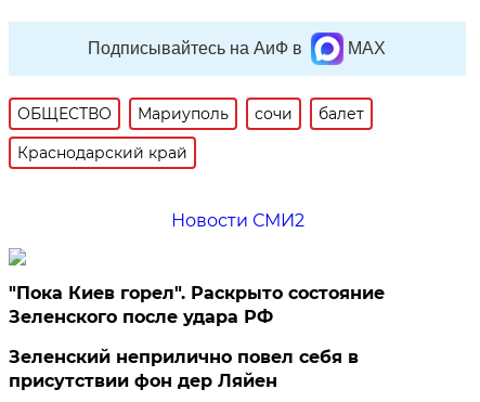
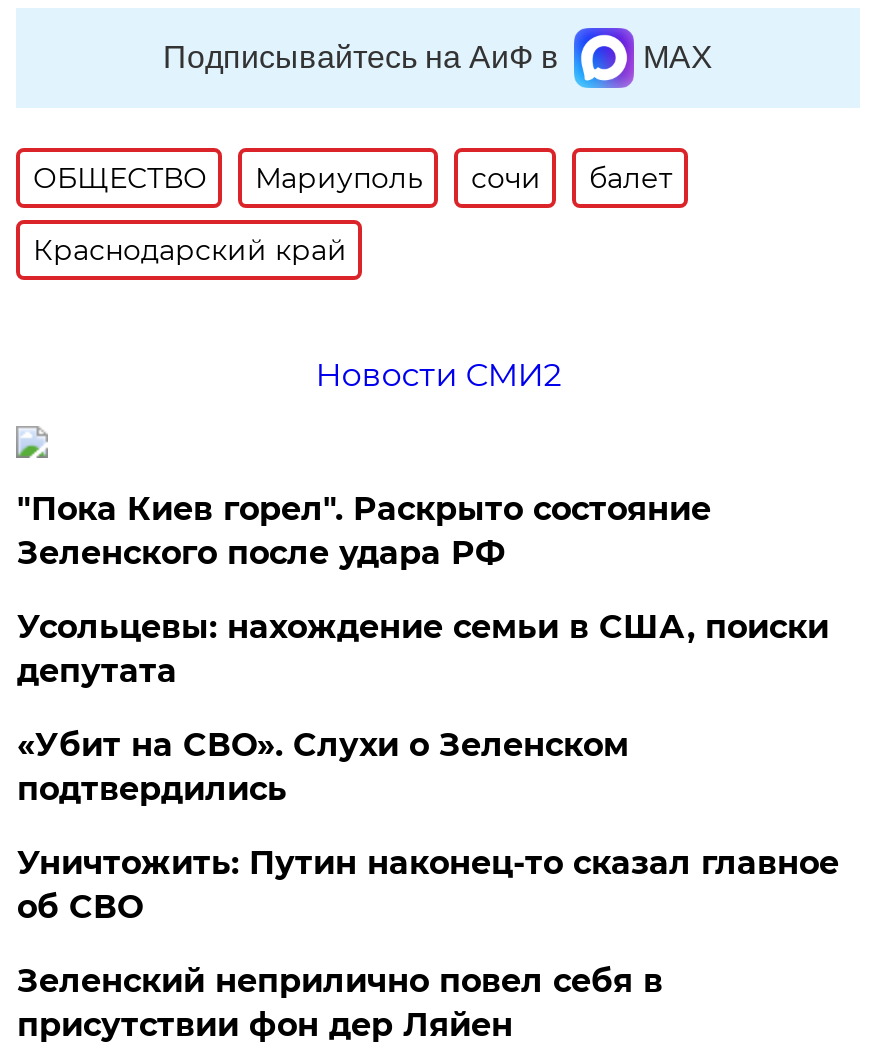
+ Усольцевы: нахождение семьи в США, поиски
+ депутата
+ «Убит на СВО». Слухи о Зеленском
+ подтвердились
+ Уничтожить: Путин наконец-то сказал главное
+ об СВО
